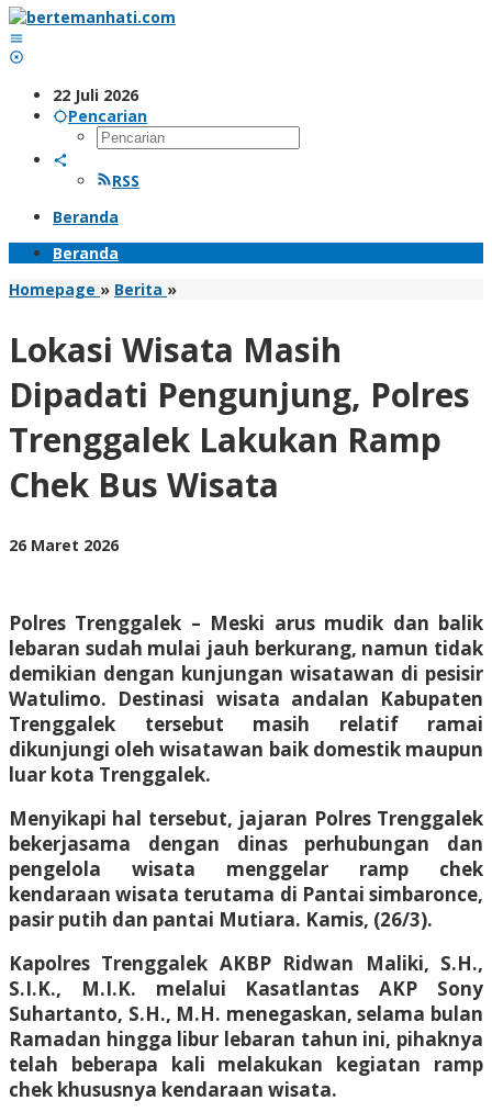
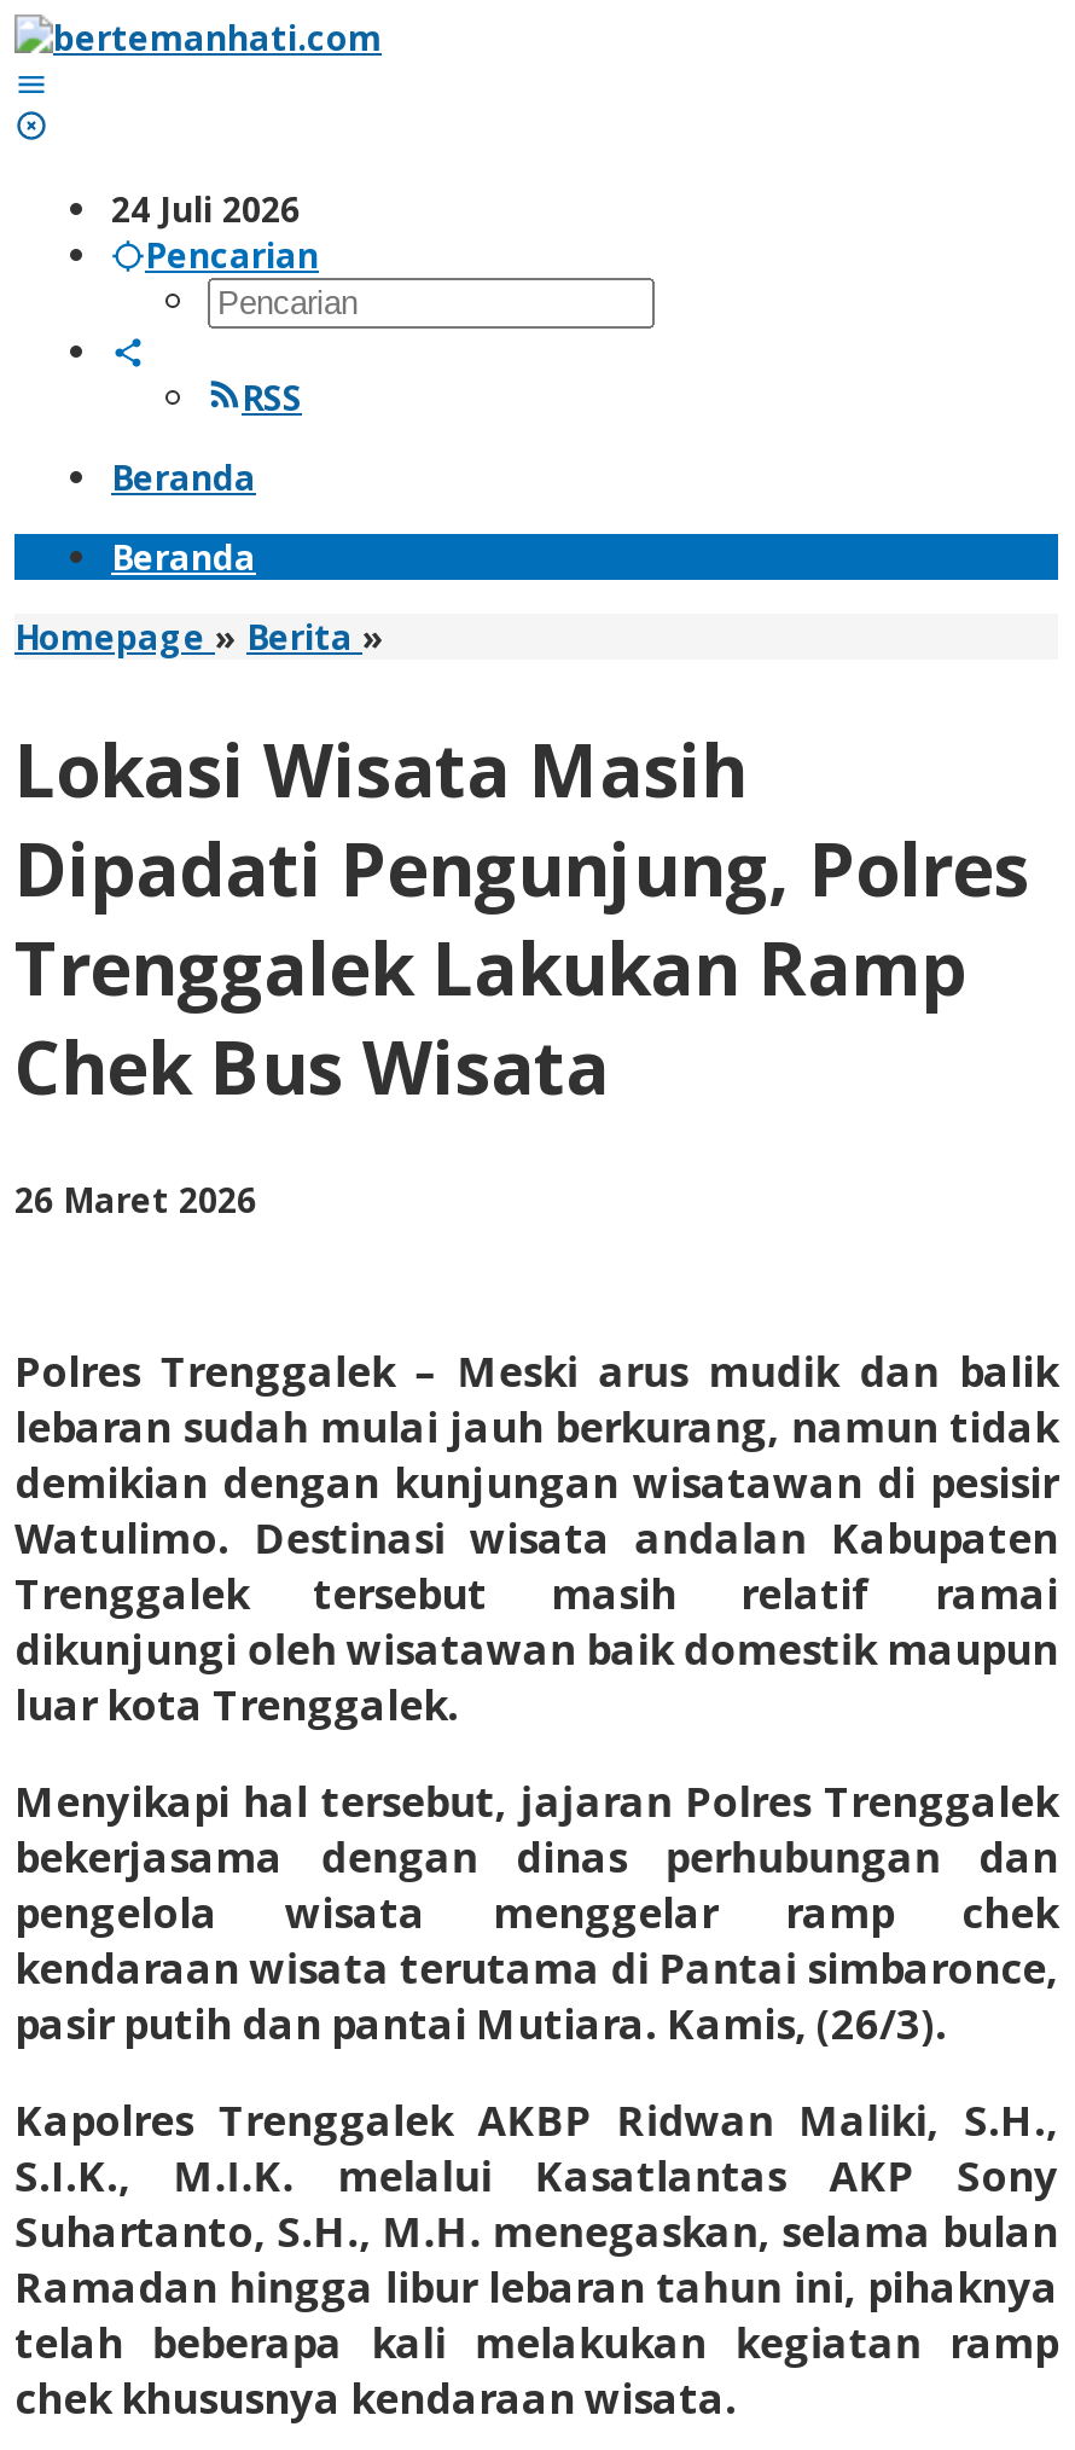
- 22 Juli 2026
+ 24 Juli 2026
